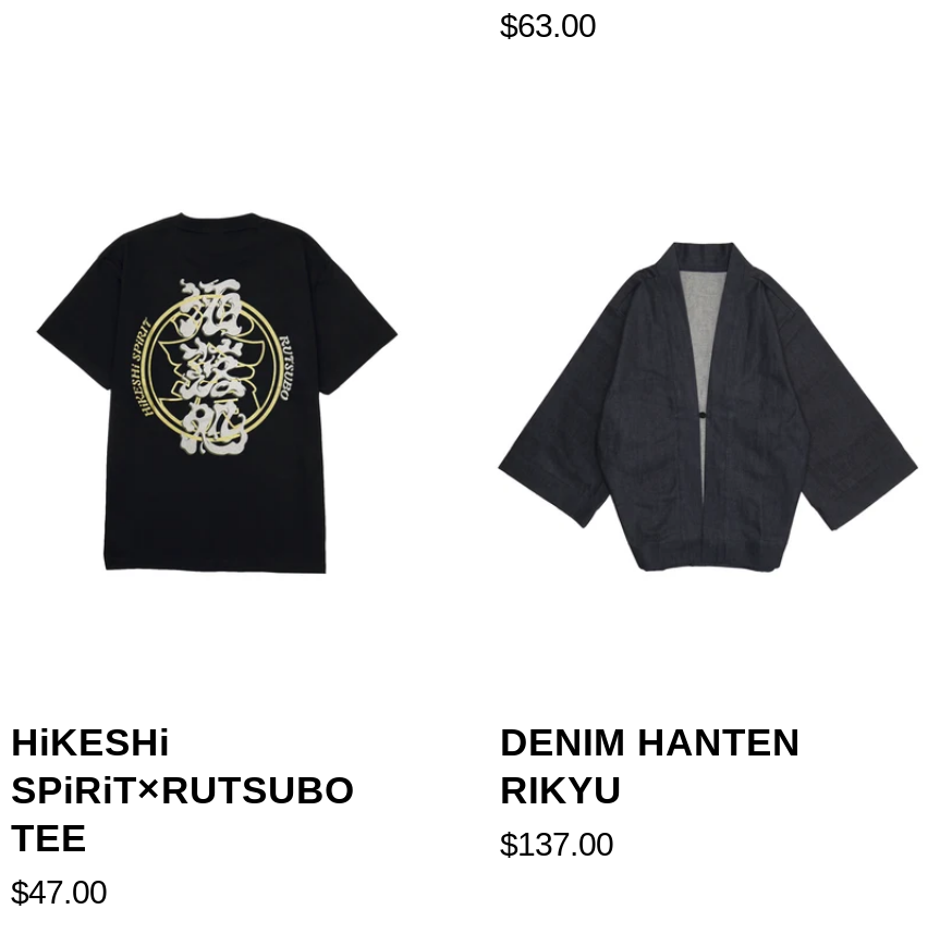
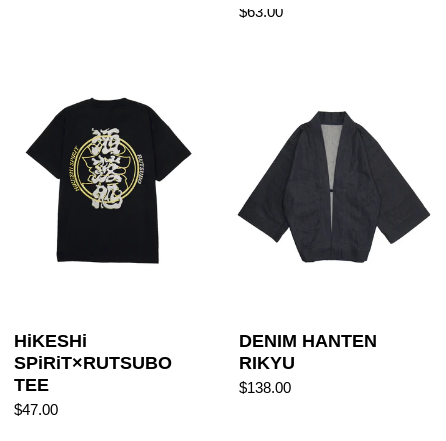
- $137.00
+ $138.00
